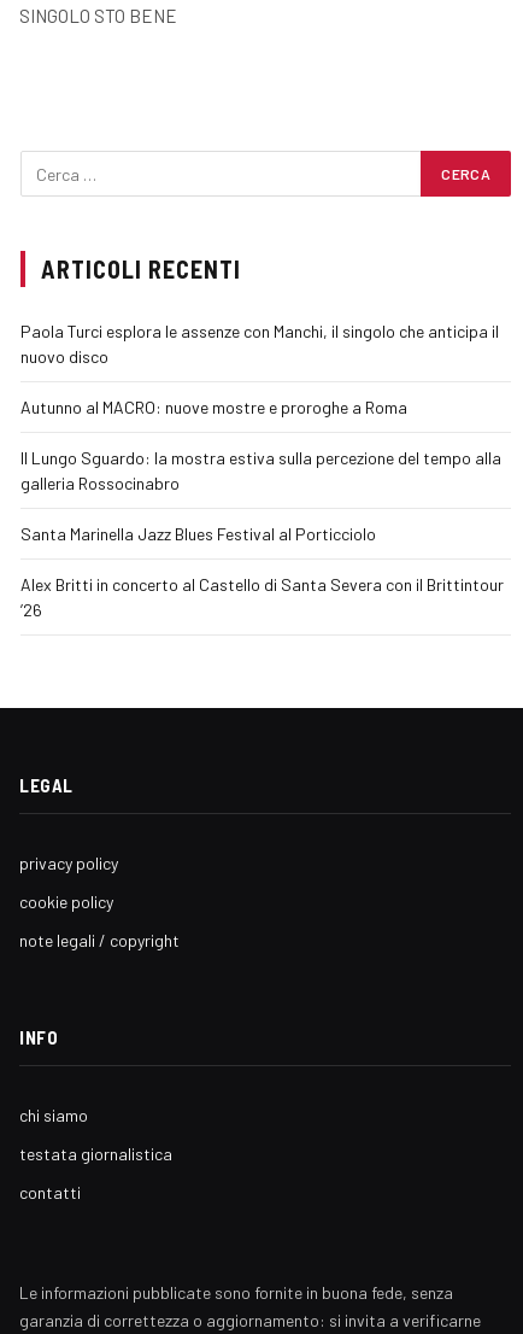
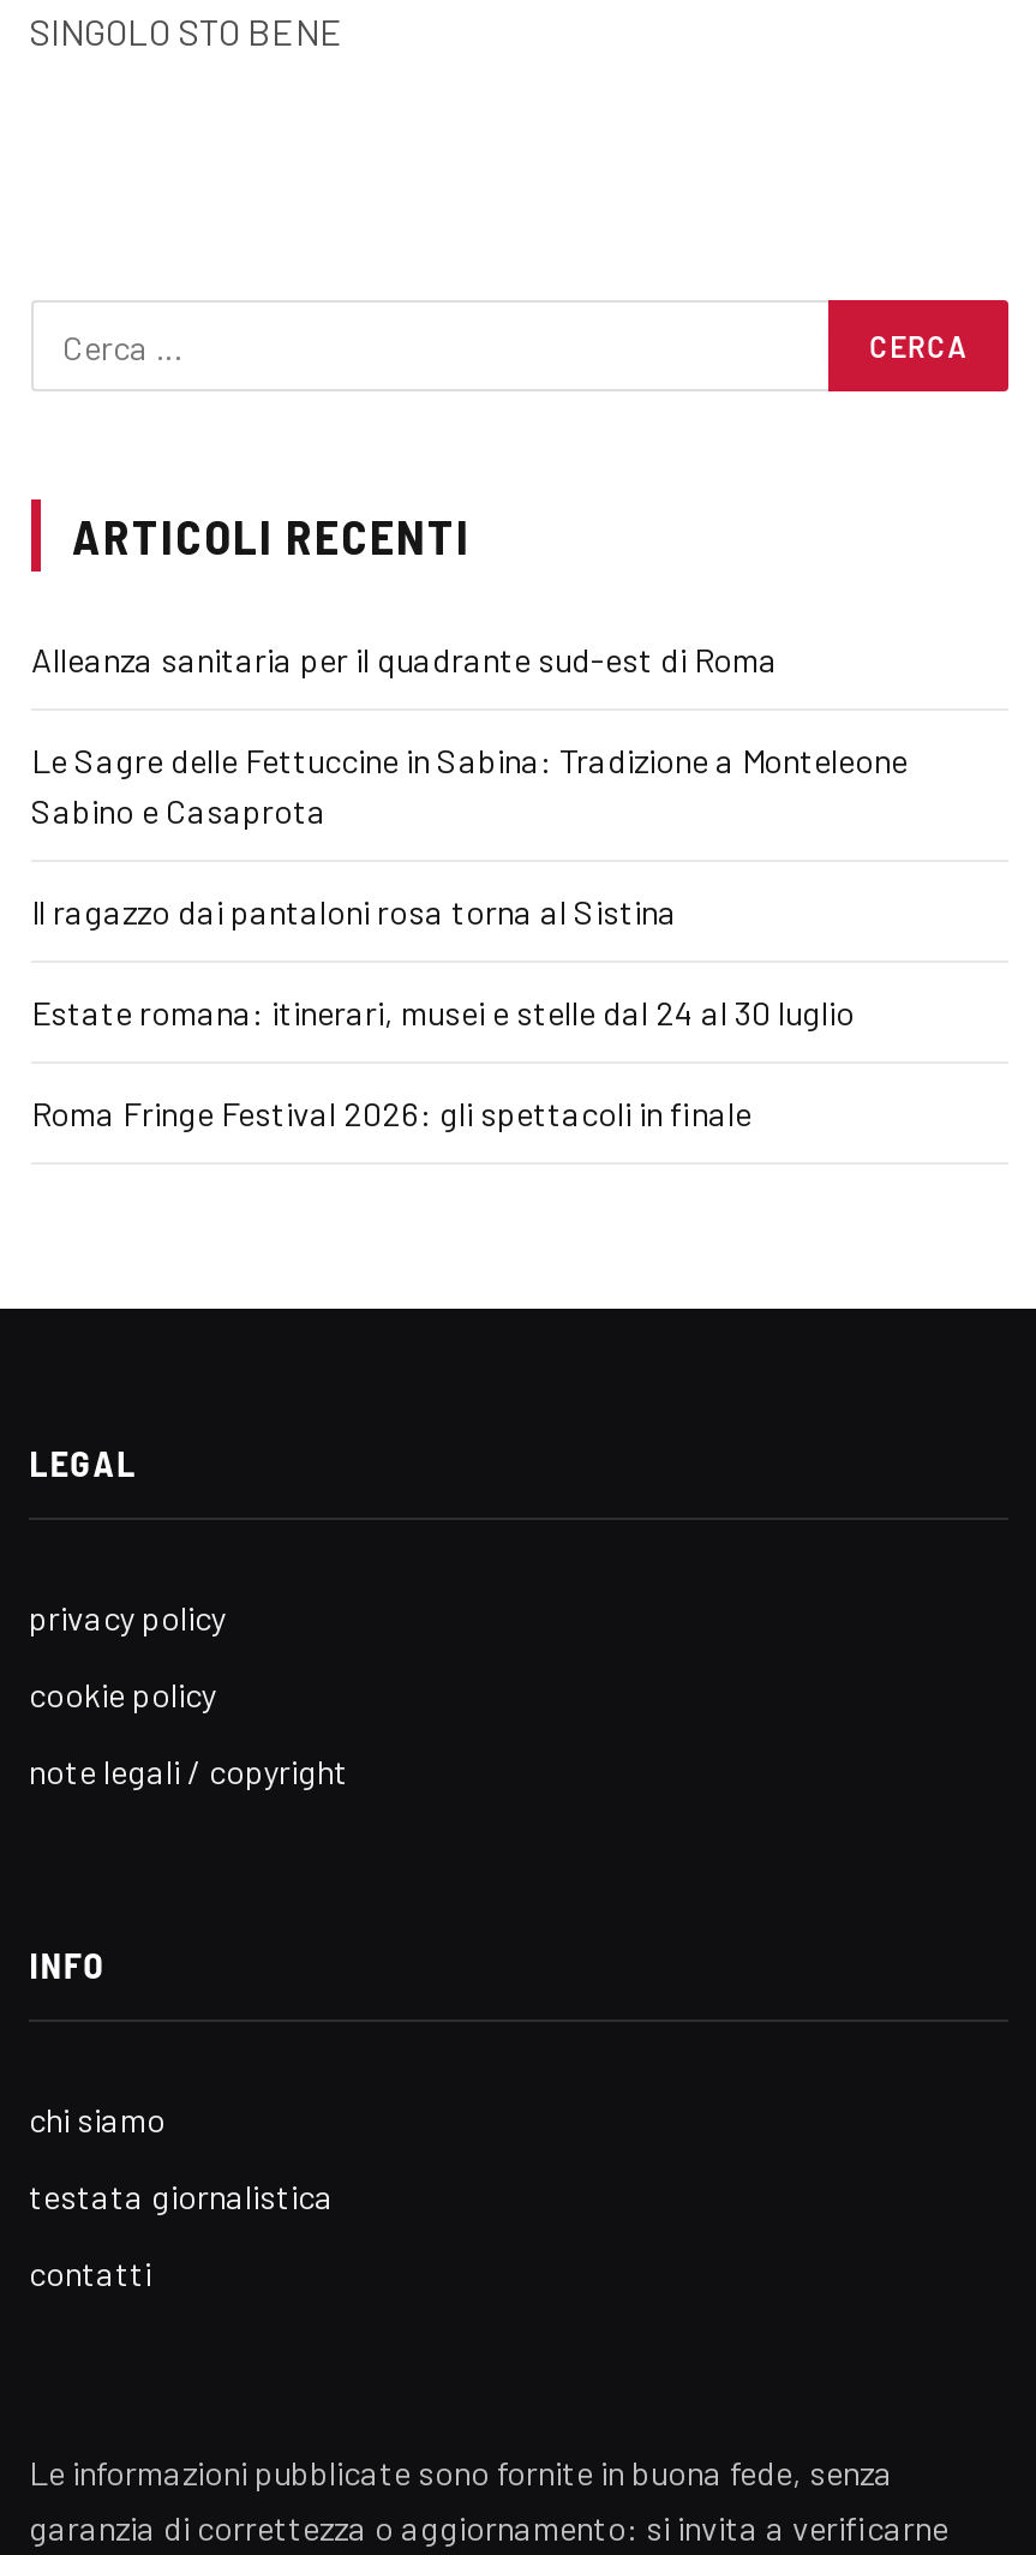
- Paola Turci esplora le assenze con Manchi, il singolo che anticipa il
- nuovo disco
+ Alleanza sanitaria per il quadrante sud-est di Roma

- Autunno al MACRO: nuove mostre e proroghe a Roma
+ Le Sagre delle Fettuccine in Sabina: Tradizione a Monteleone
+ Sabino e Casaprota

- Il Lungo Sguardo: la mostra estiva sulla percezione del tempo alla
- galleria Rossocinabro
+ Il ragazzo dai pantaloni rosa torna al Sistina

- Santa Marinella Jazz Blues Festival al Porticciolo
+ Estate romana: itinerari, musei e stelle dal 24 al 30 luglio

- Alex Britti in concerto al Castello di Santa Severa con il Brittintour
- ’26
+ Roma Fringe Festival 2026: gli spettacoli in finale
